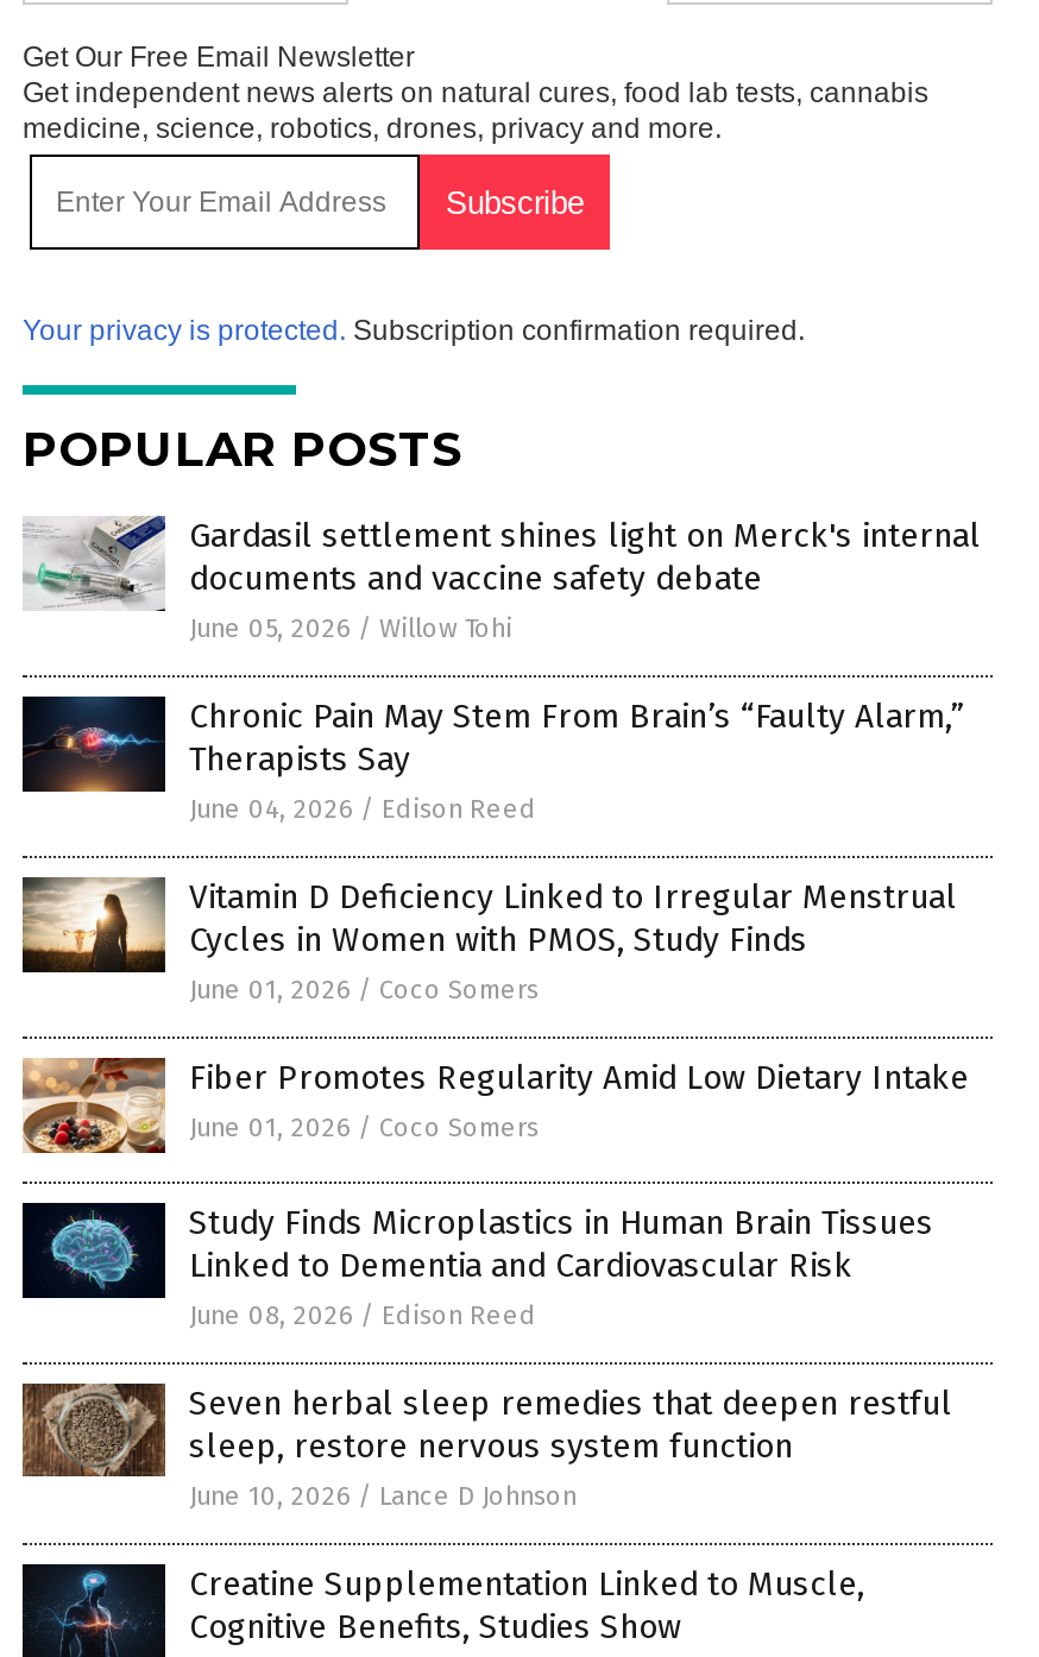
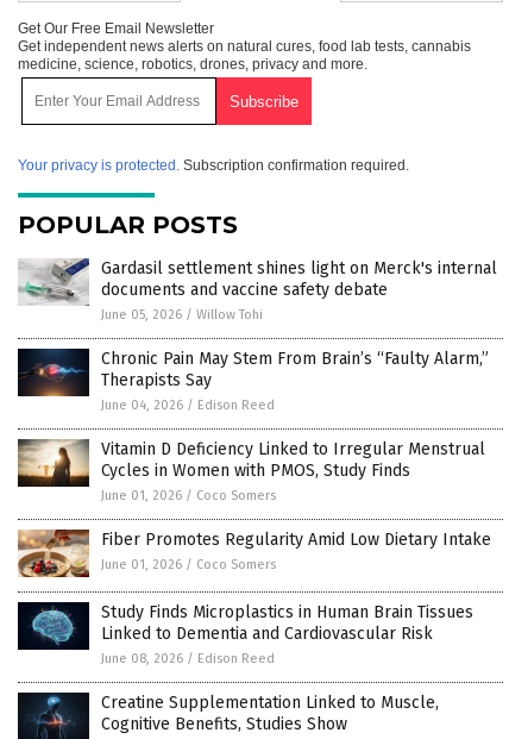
- [image]
- Seven herbal sleep remedies that deepen restful
- sleep, restore nervous system function
- June 10, 2026 / Lance D Johnson
